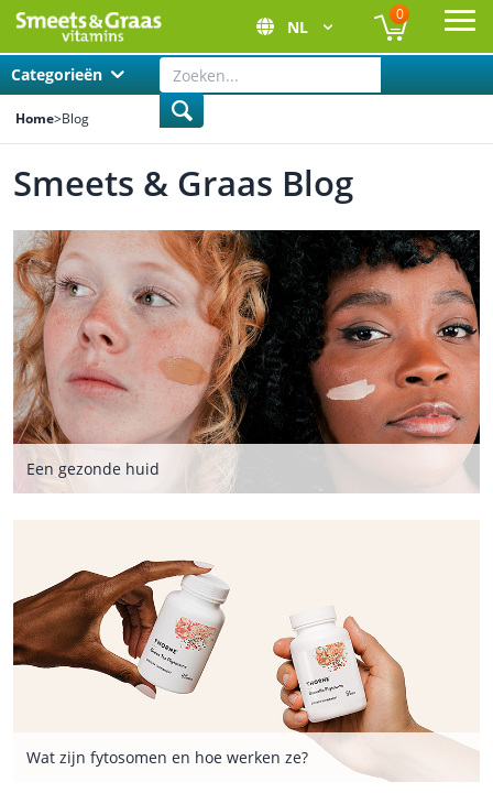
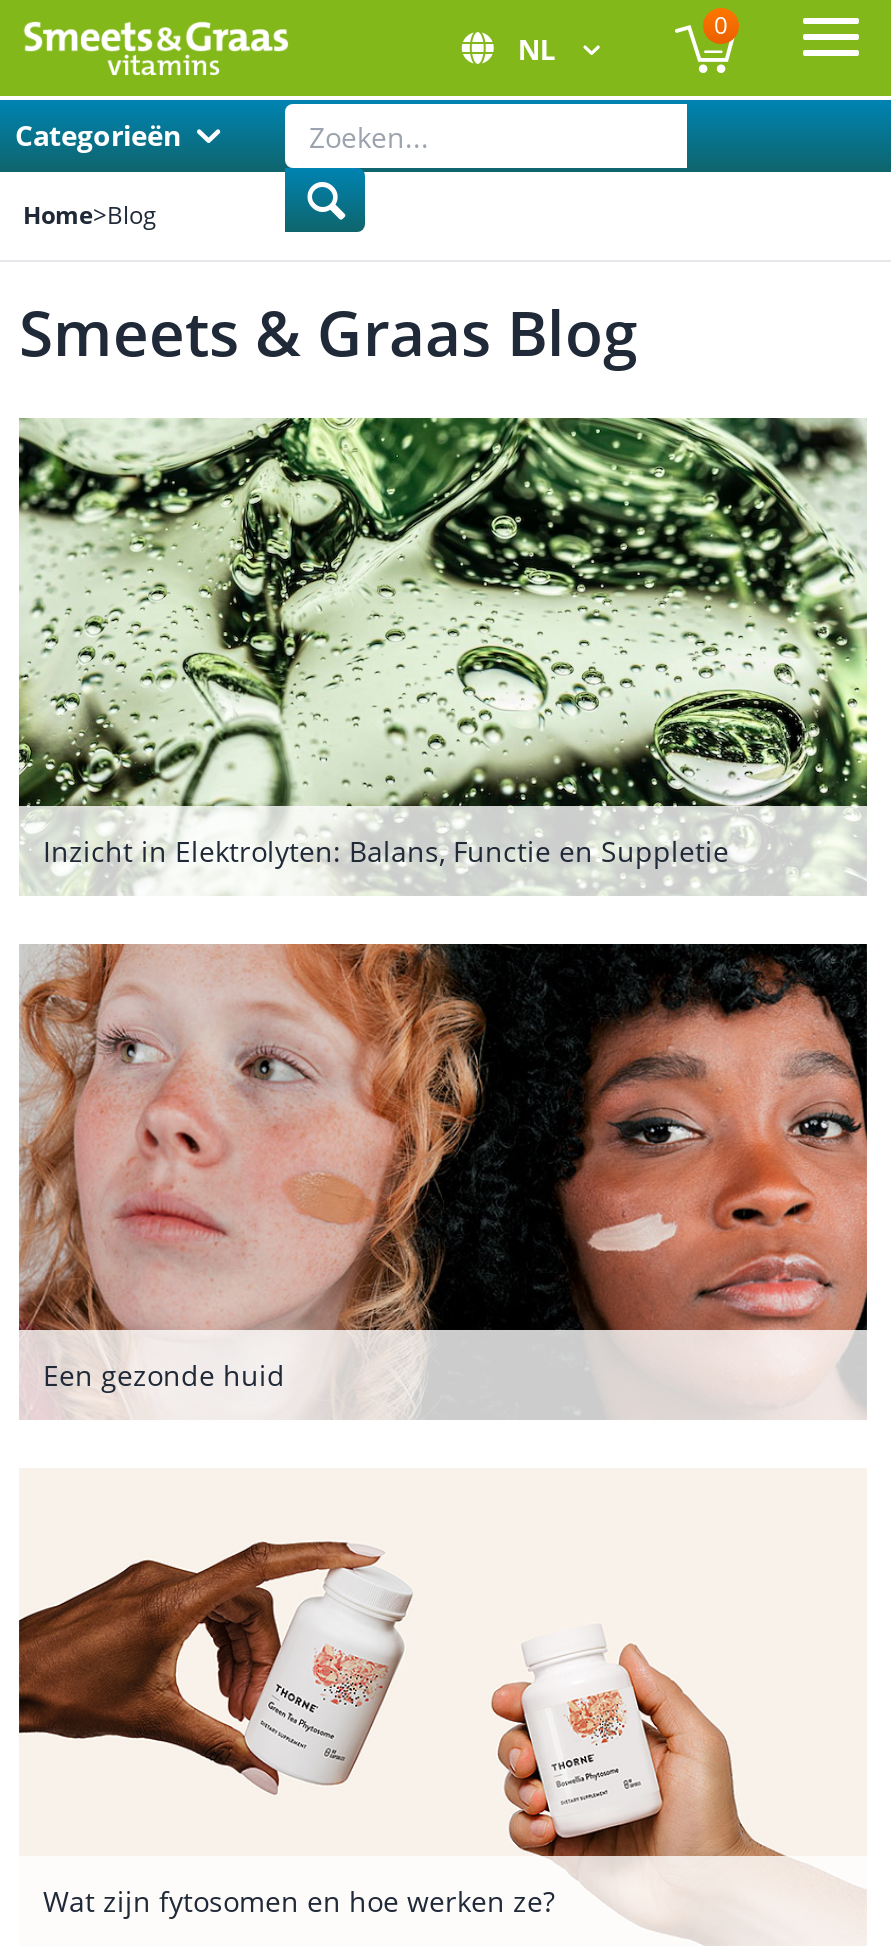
+ [image]
+ Inzicht in Elektrolyten: Balans, Functie en Suppletie
